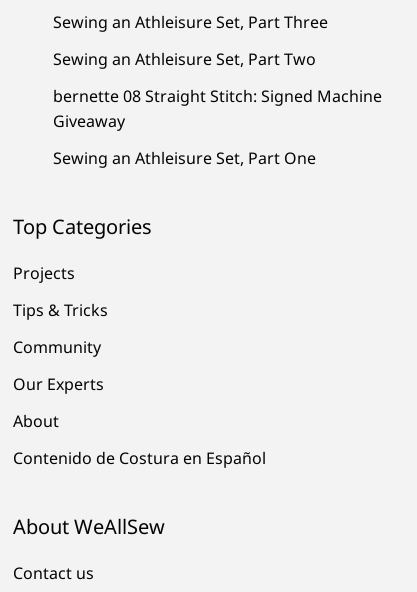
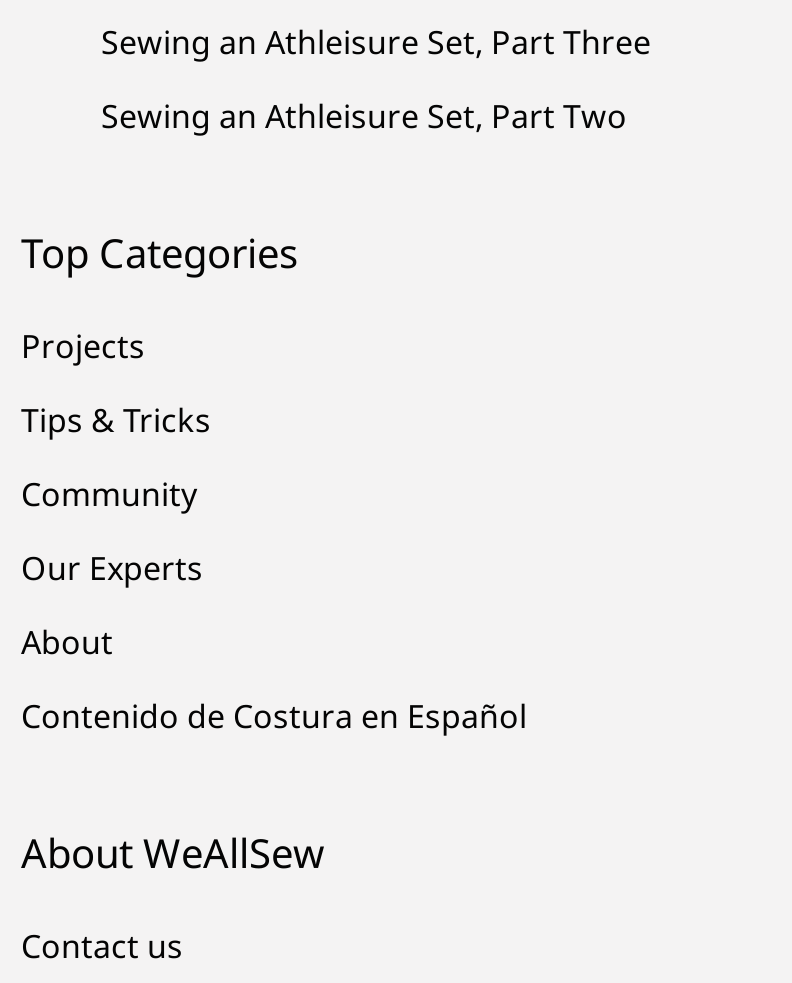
- bernette 08 Straight Stitch: Signed Machine
- Giveaway
- Sewing an Athleisure Set, Part One
